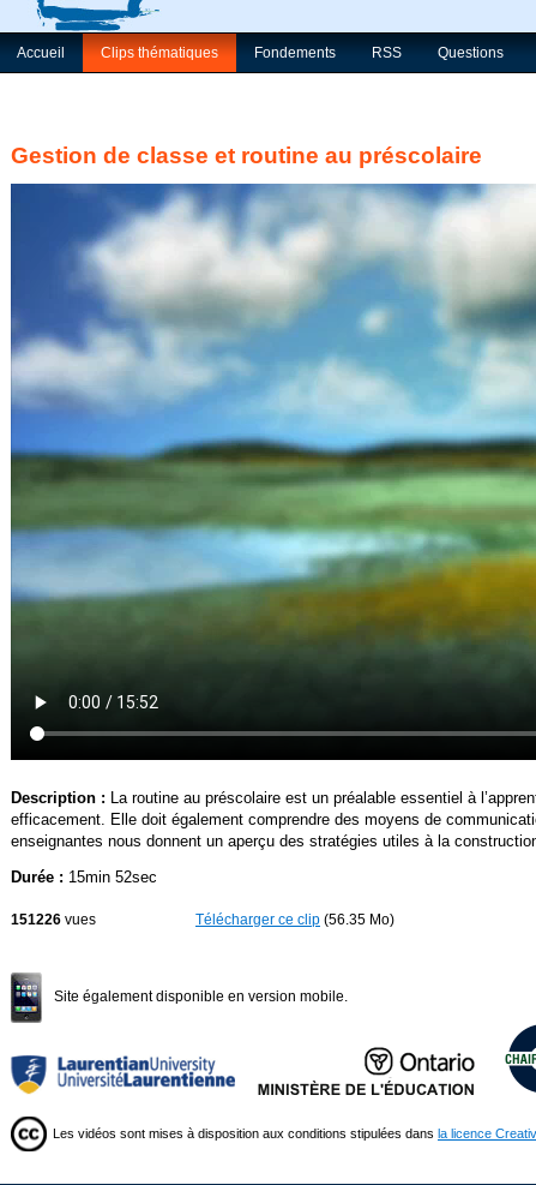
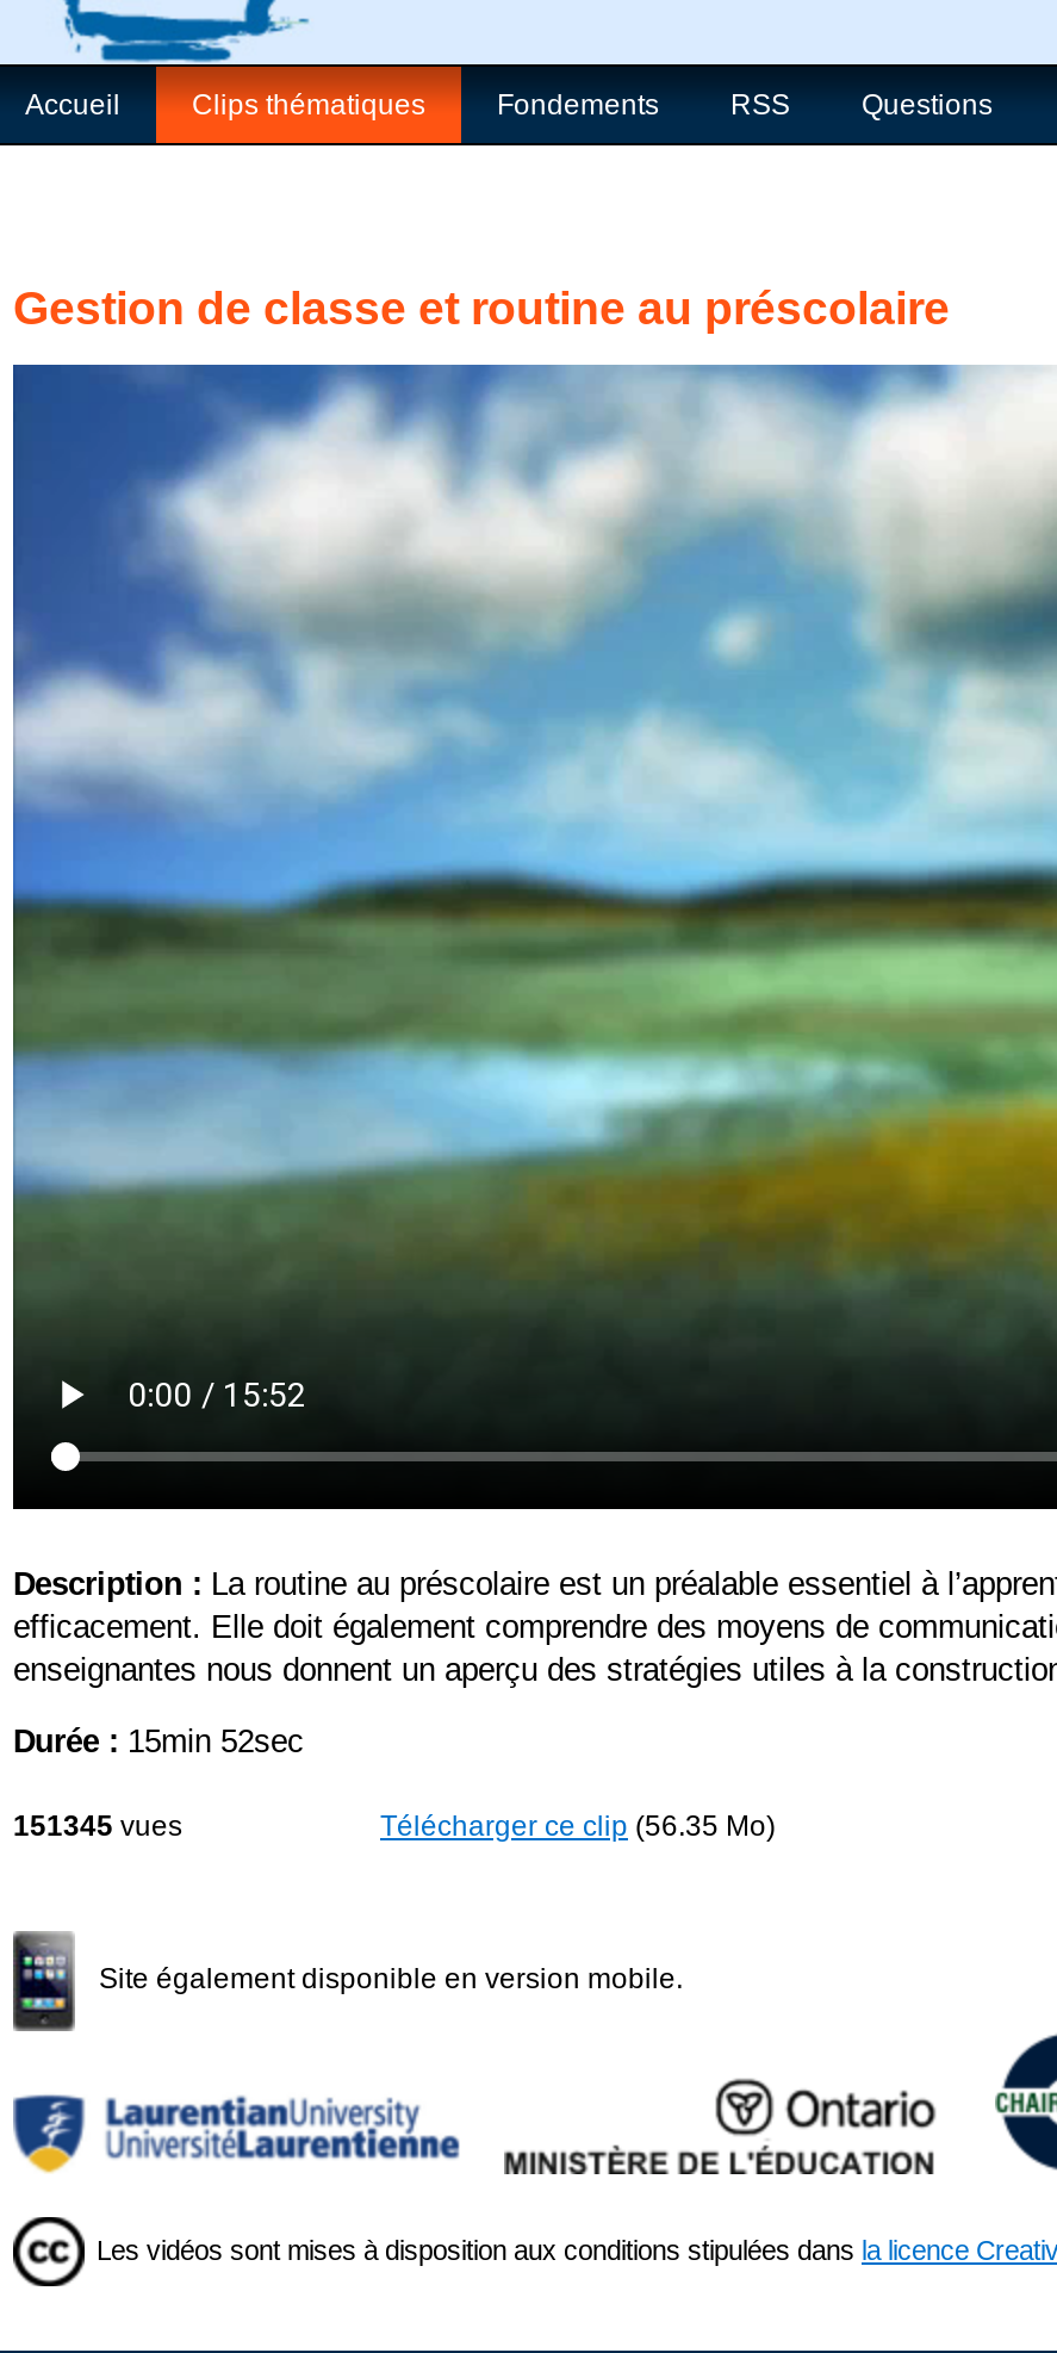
- 151226 vues
+ 151345 vues
